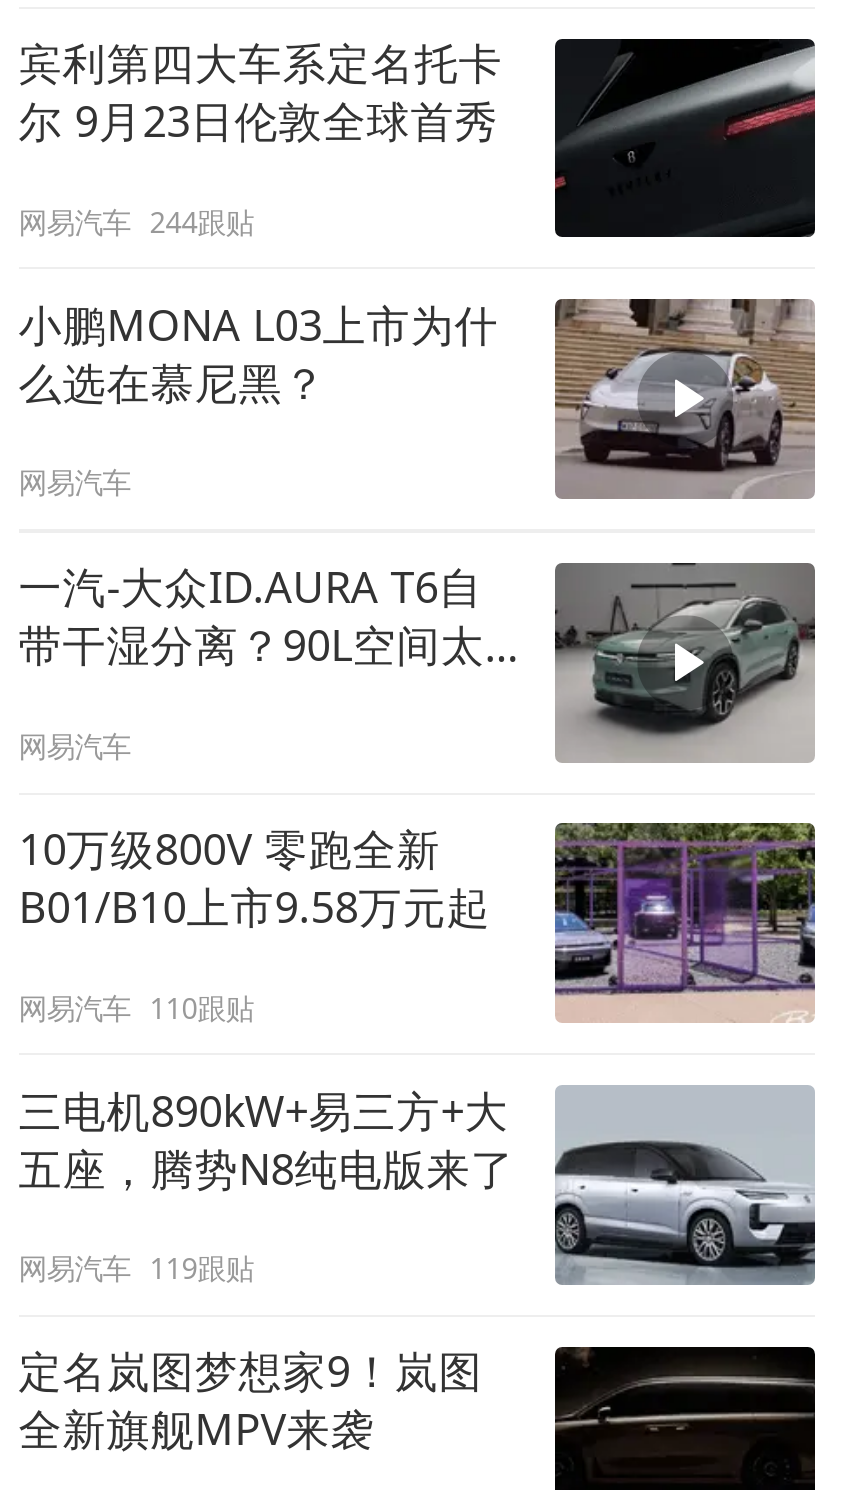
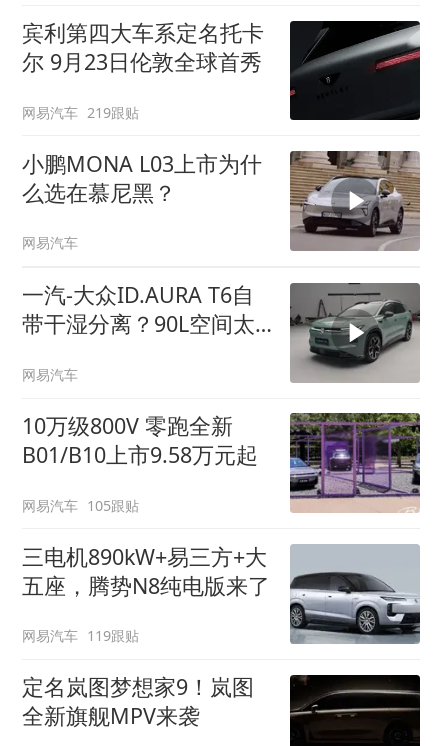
- 网易汽车 244跟贴
+ 网易汽车 219跟贴

- 网易汽车 110跟贴
+ 网易汽车 105跟贴
